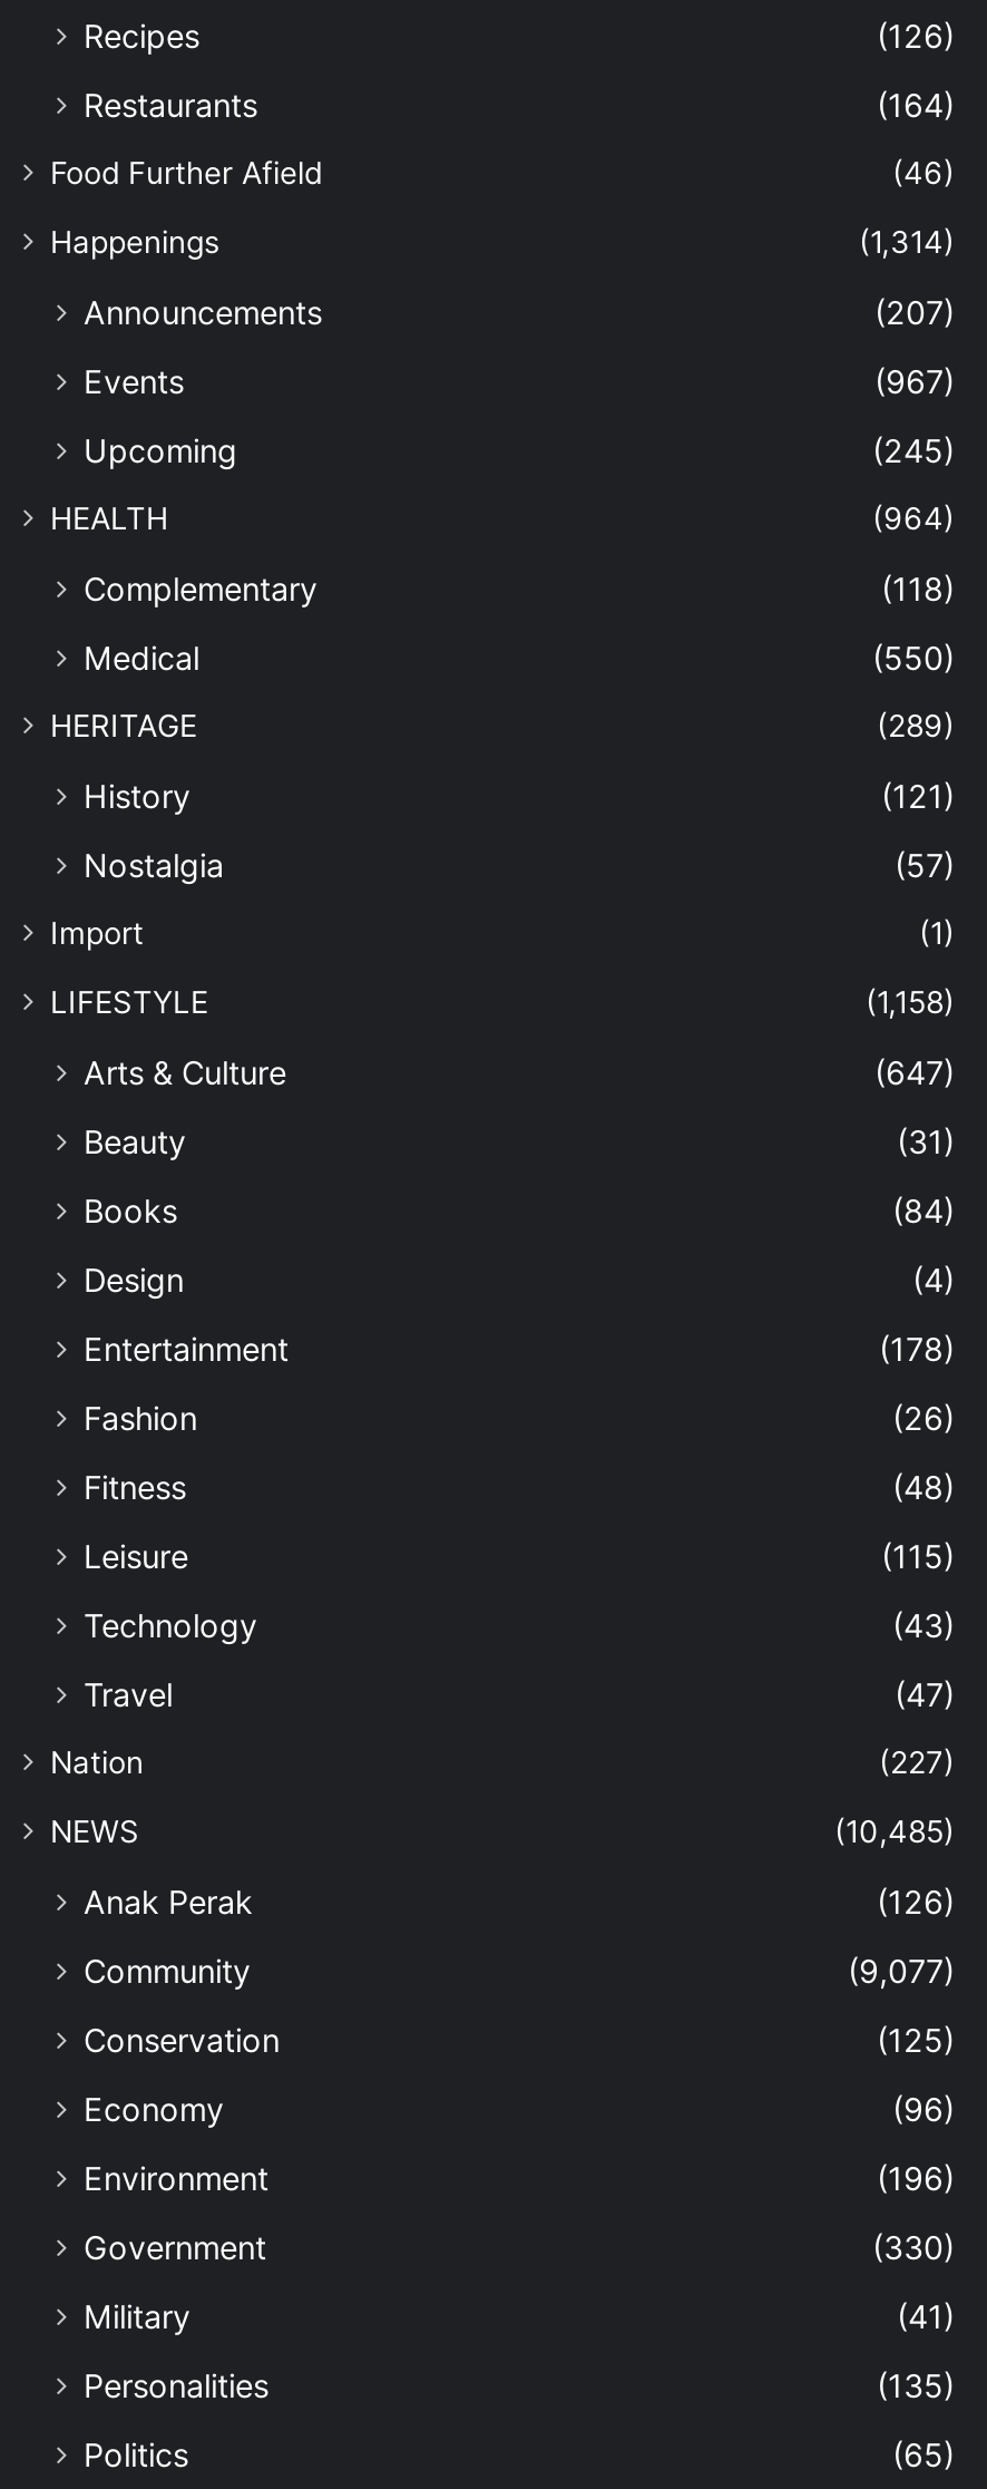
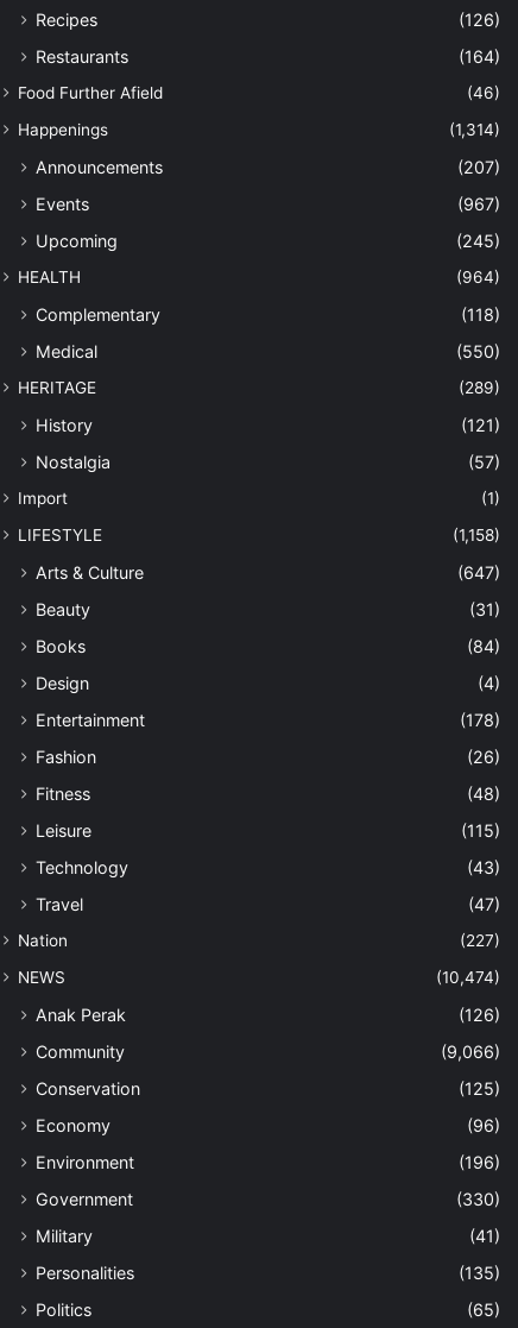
- (10,485)
+ (10,474)

- (9,077)
+ (9,066)
